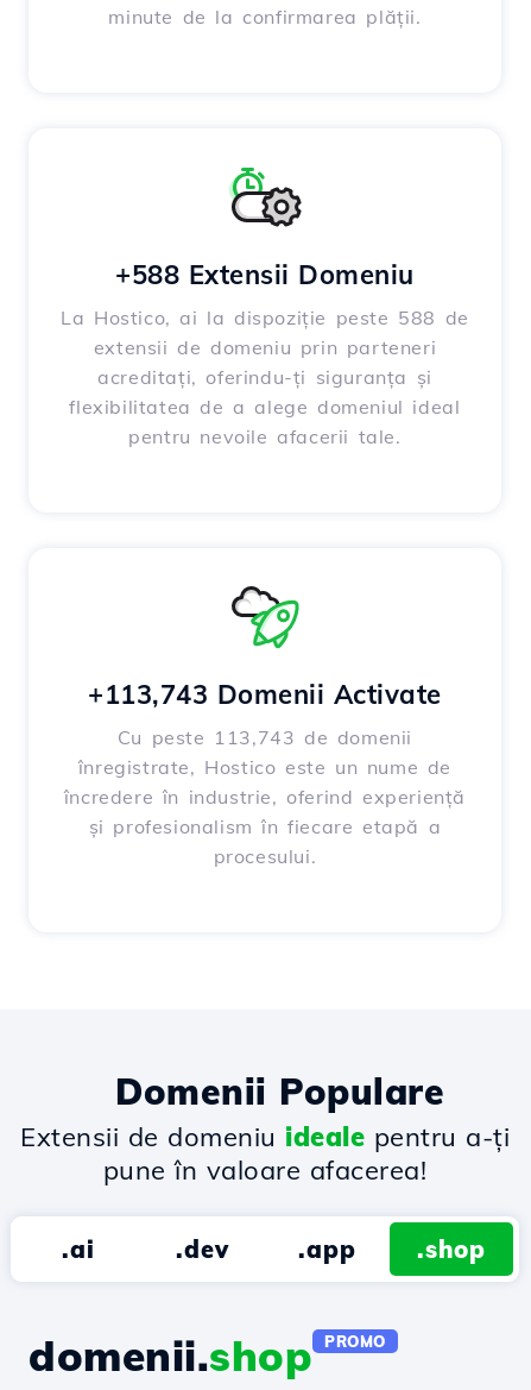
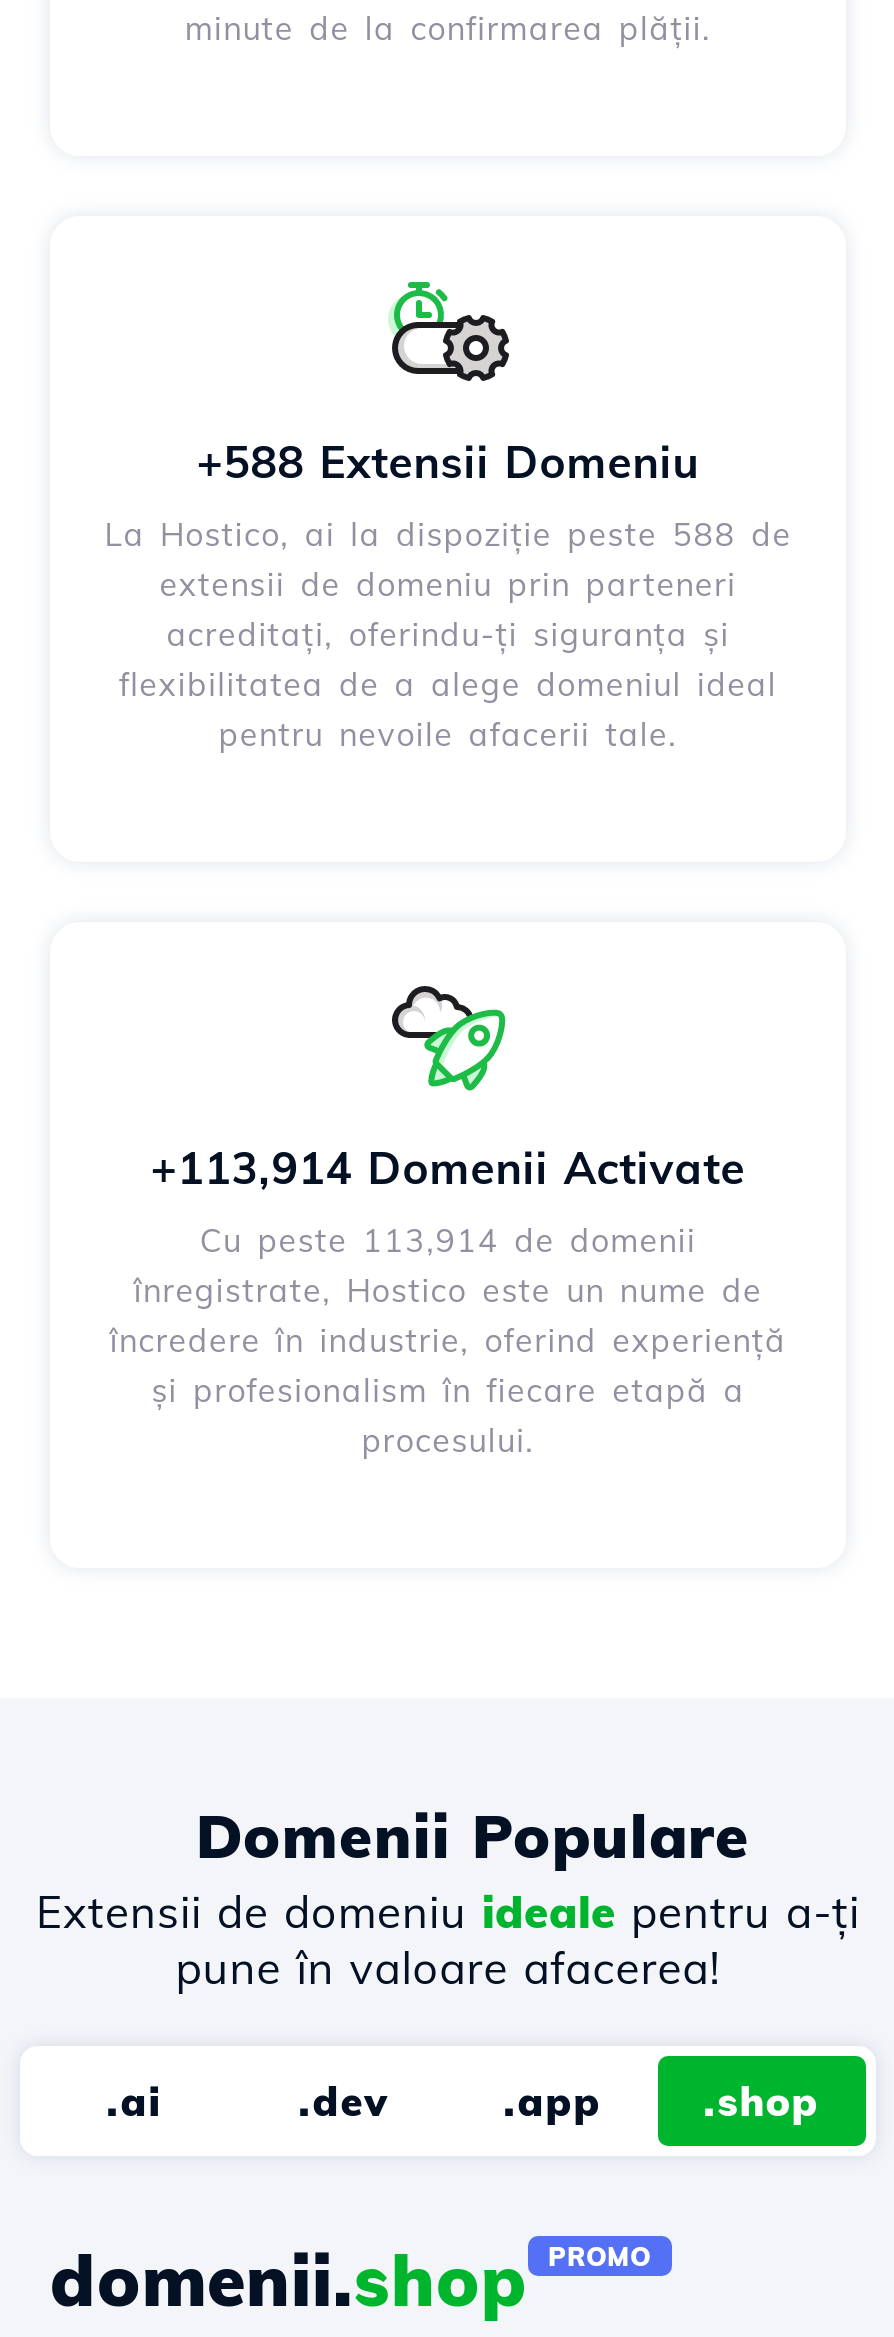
- +113,743 Domenii Activate
+ +113,914 Domenii Activate

- Cu peste 113,743 de domenii
+ Cu peste 113,914 de domenii
